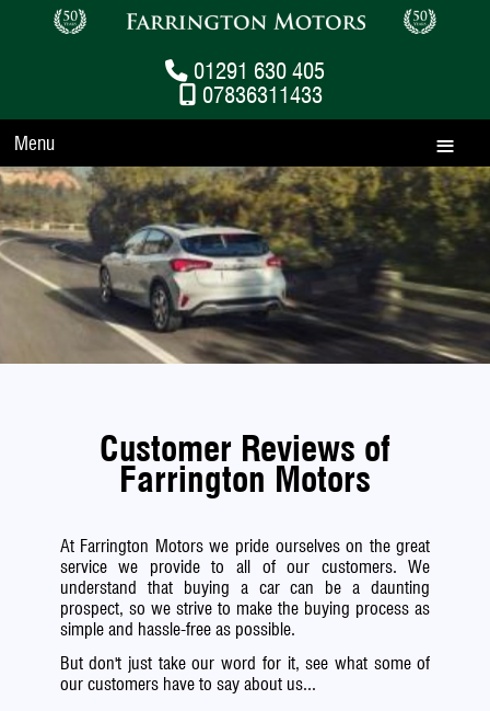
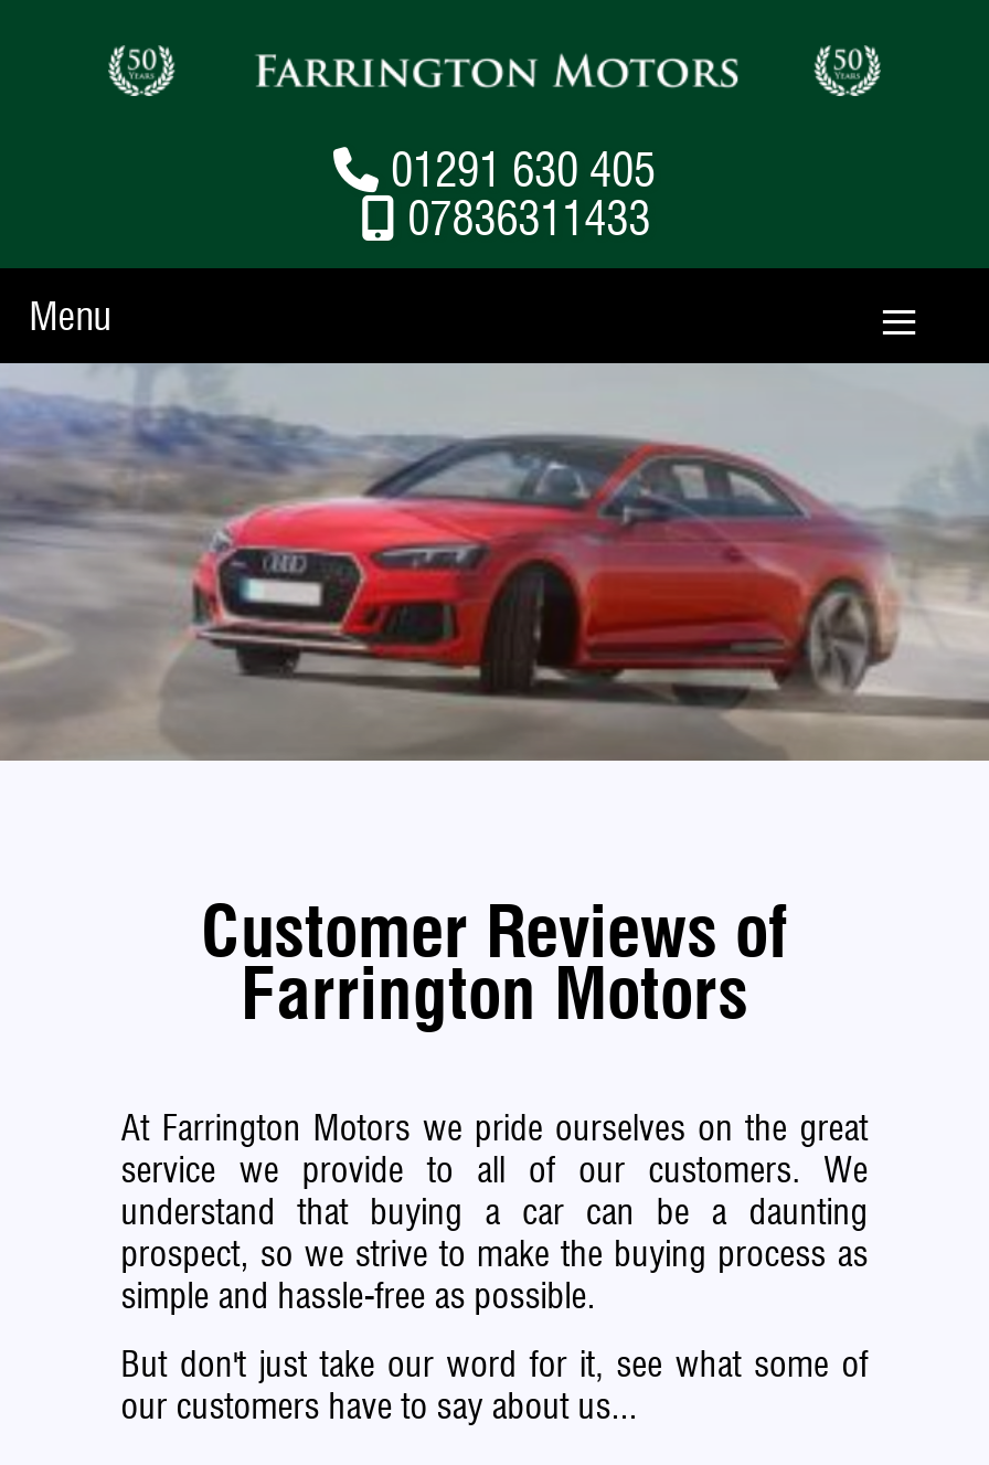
- [image]
+ [image]
